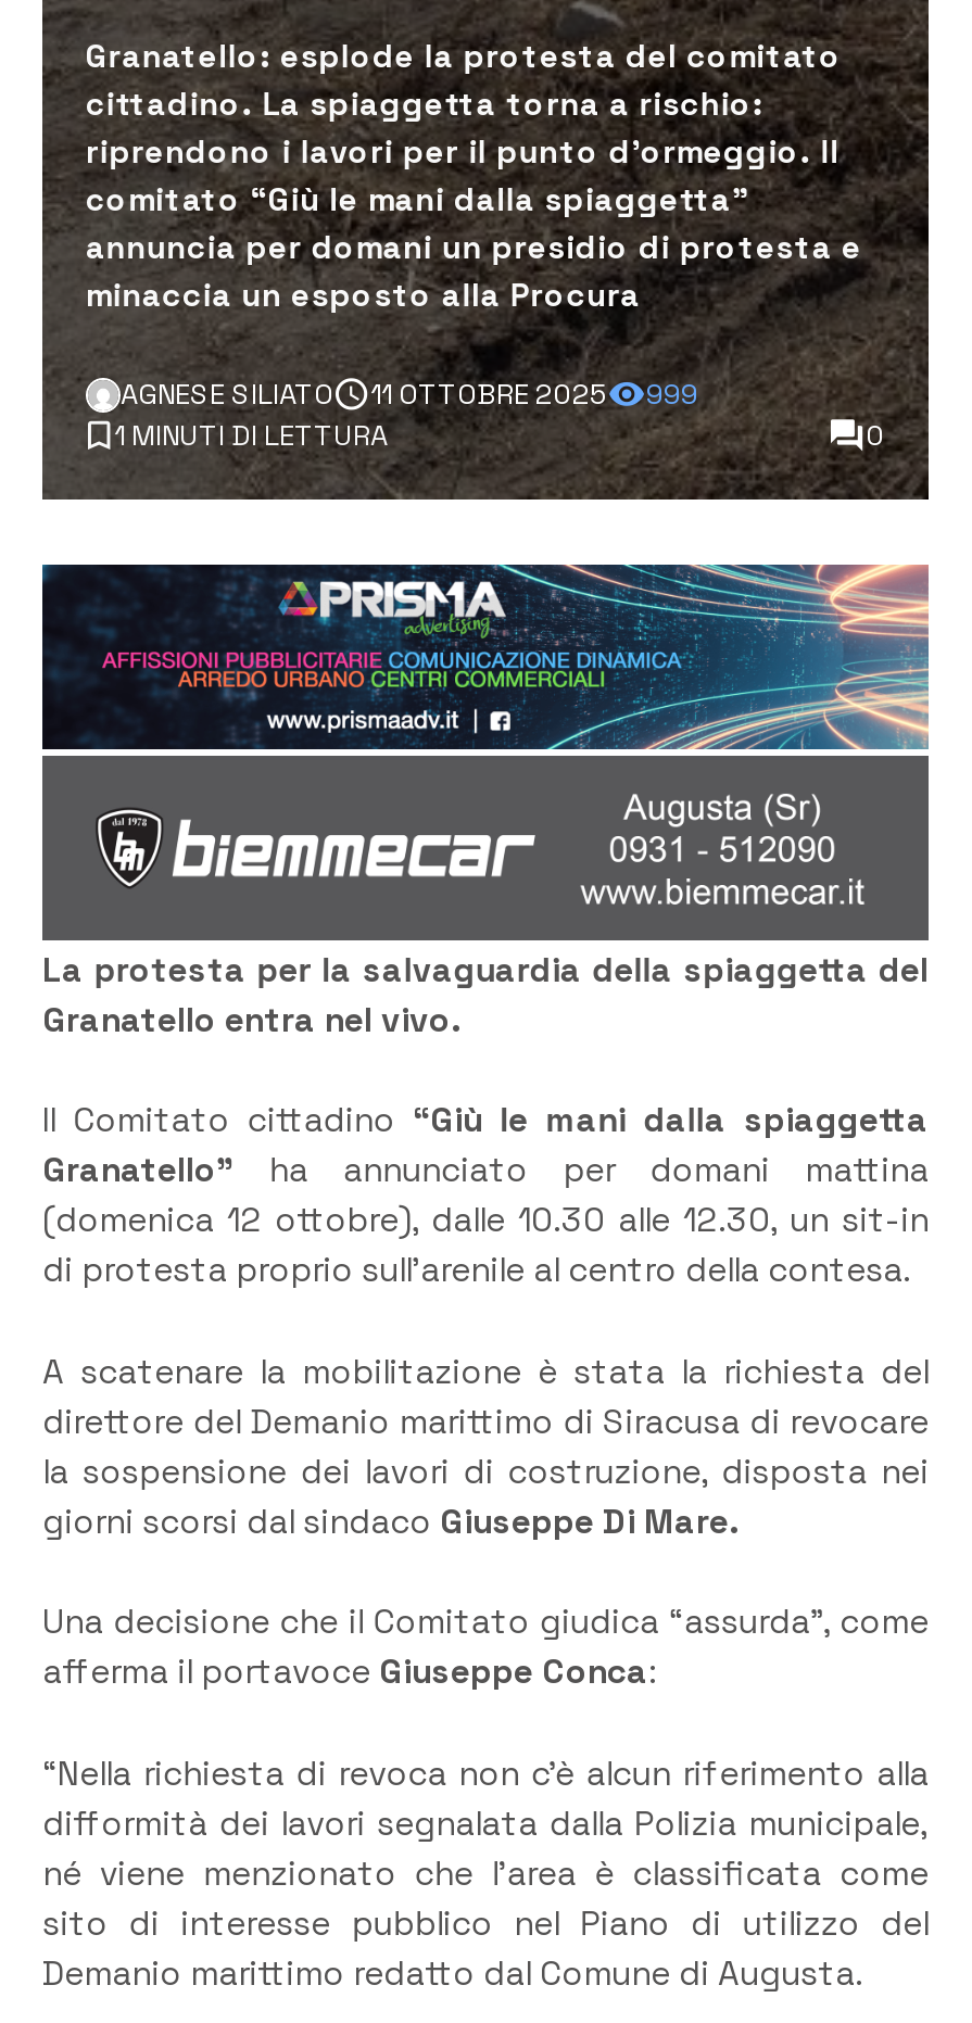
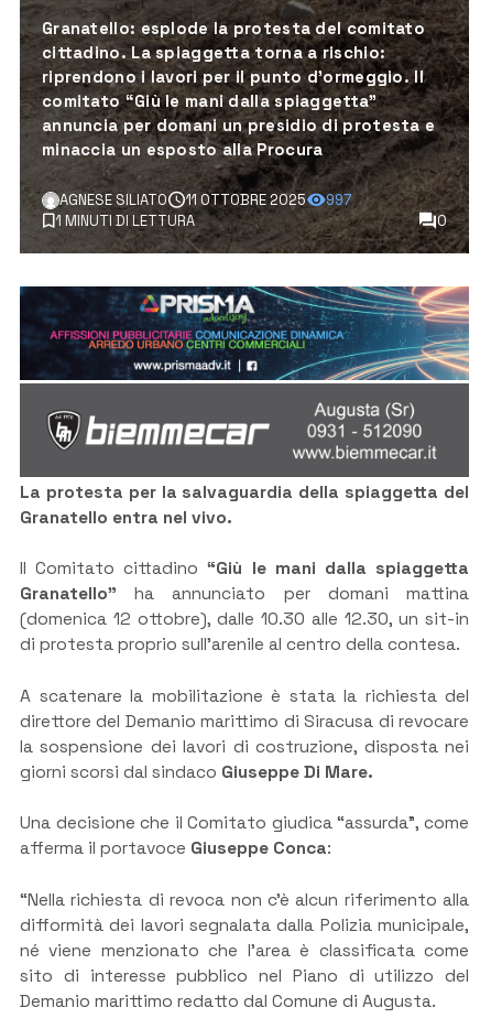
- 999
+ 997
